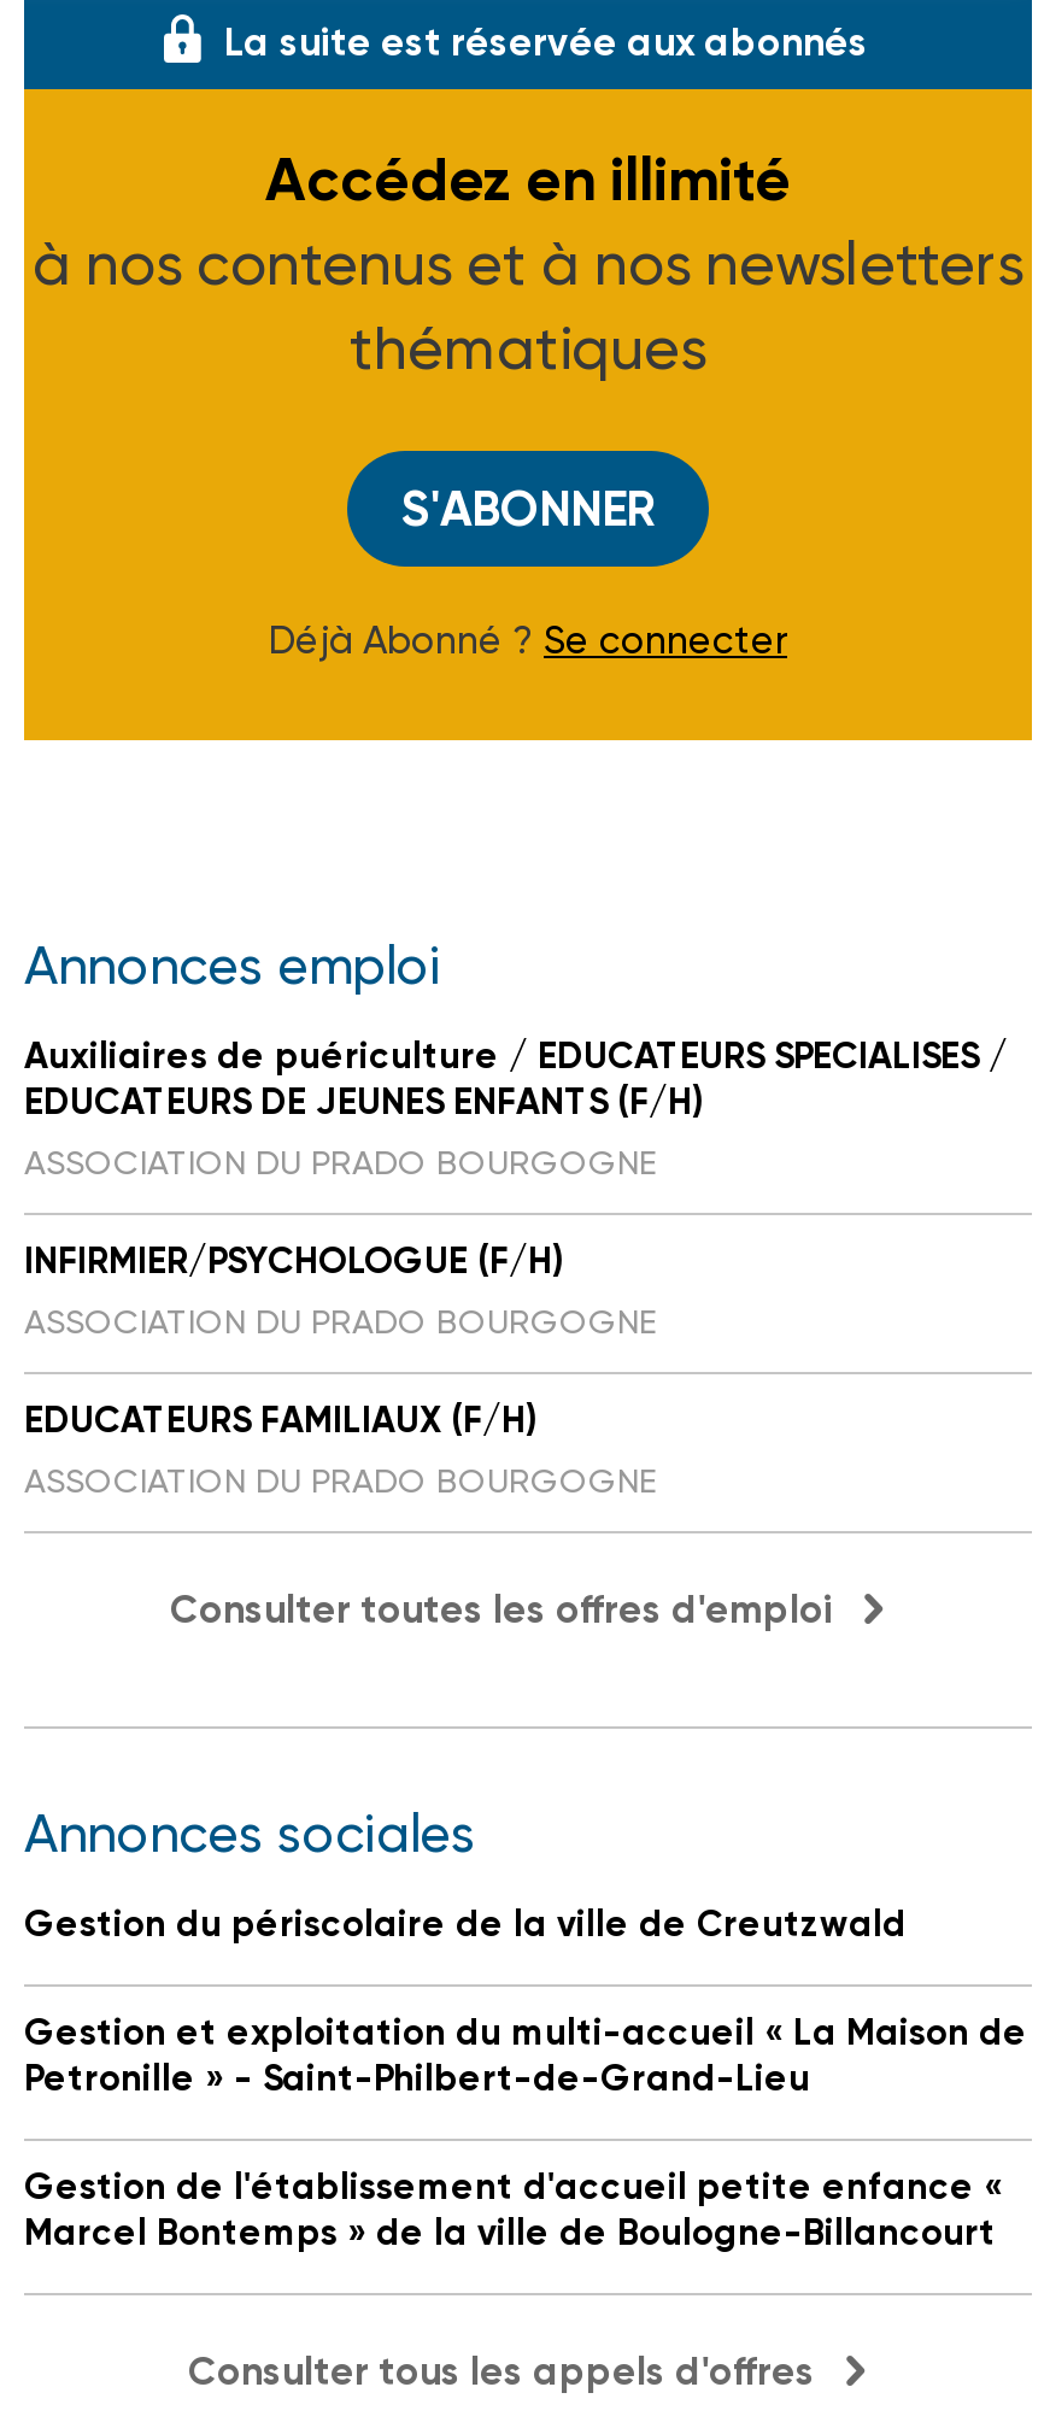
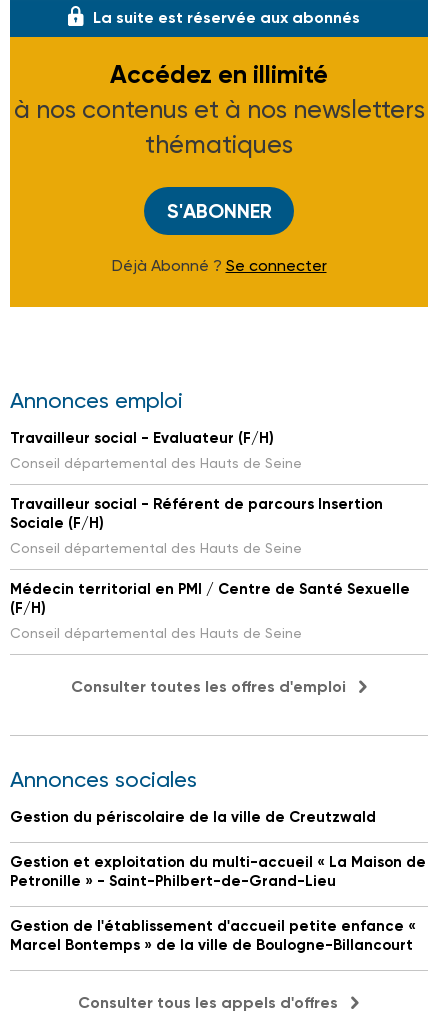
- Auxiliaires de puériculture / EDUCATEURS SPECIALISES /
- EDUCATEURS DE JEUNES ENFANTS (F/H)
- ASSOCIATION DU PRADO BOURGOGNE
+ Travailleur social - Evaluateur (F/H)
+ Conseil départemental des Hauts de Seine

- INFIRMIER/PSYCHOLOGUE (F/H)
- ASSOCIATION DU PRADO BOURGOGNE
+ Travailleur social - Référent de parcours Insertion
+ Sociale (F/H)
+ Conseil départemental des Hauts de Seine

- EDUCATEURS FAMILIAUX (F/H)
- ASSOCIATION DU PRADO BOURGOGNE
+ Médecin territorial en PMI / Centre de Santé Sexuelle
+ (F/H)
+ Conseil départemental des Hauts de Seine
